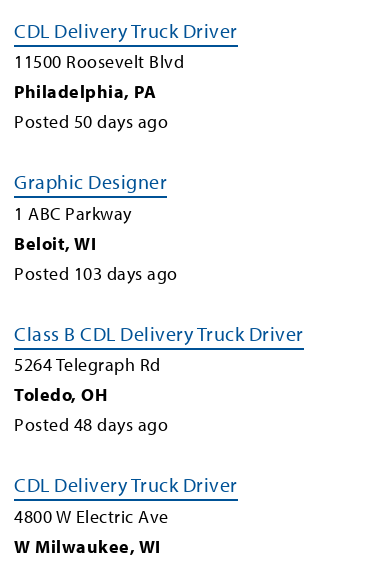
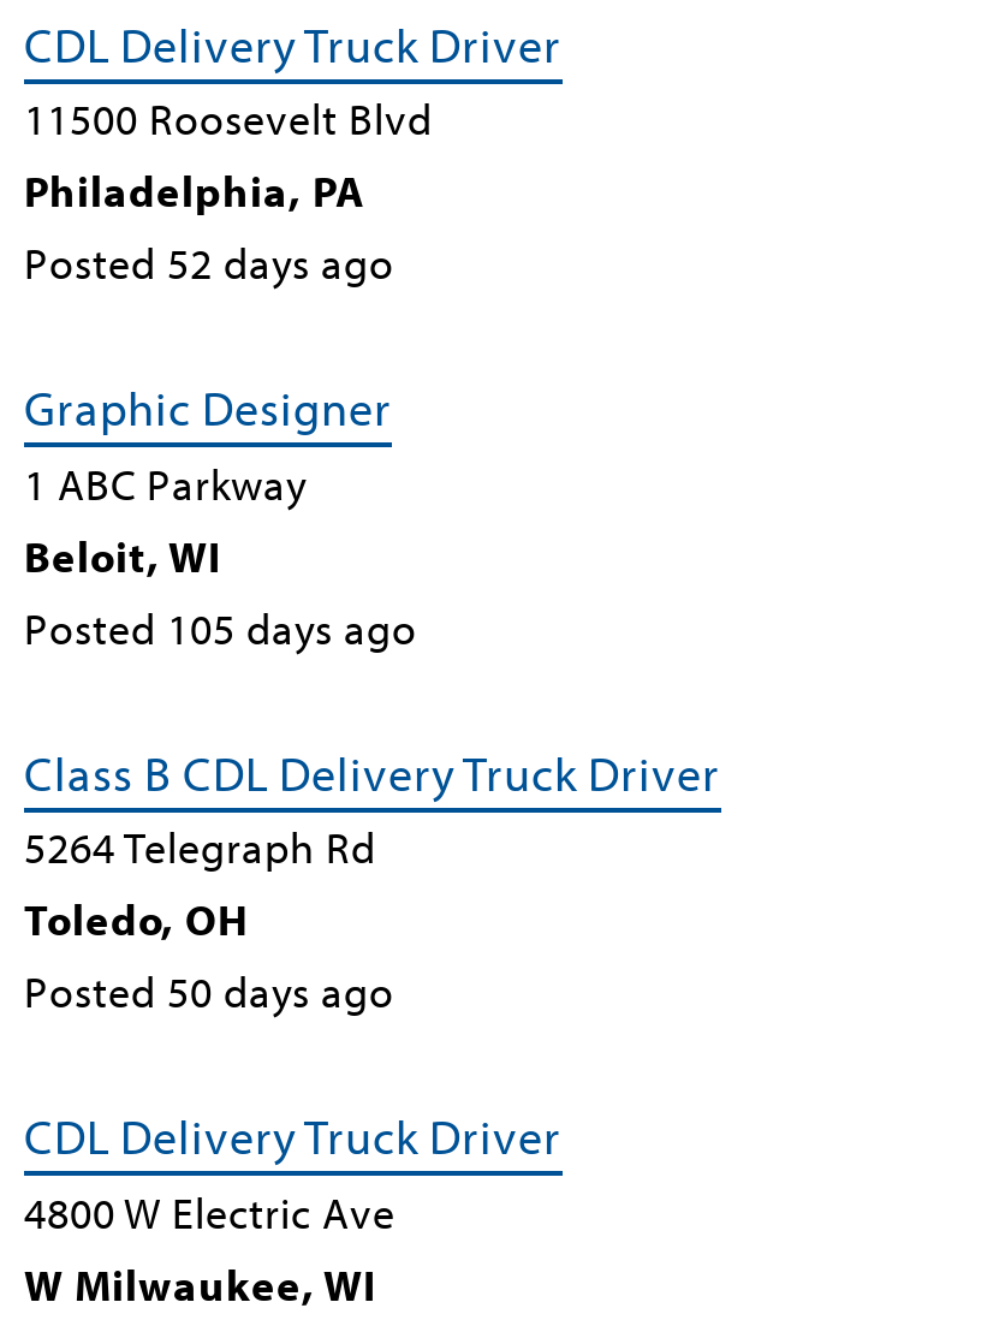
+ Posted 52 days ago

moved down: Posted 50 days ago

- Posted 103 days ago
+ Posted 105 days ago

- Posted 48 days ago
